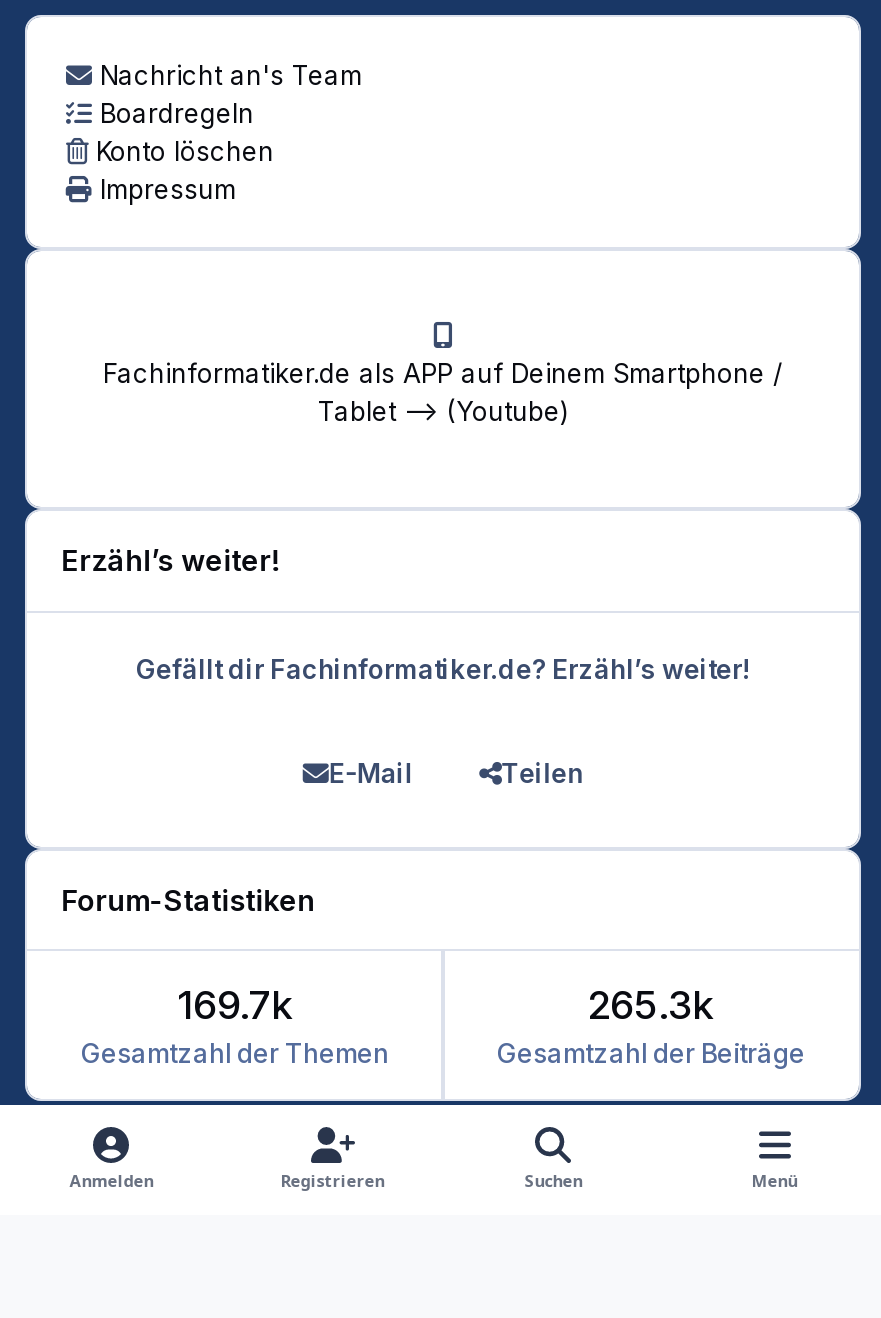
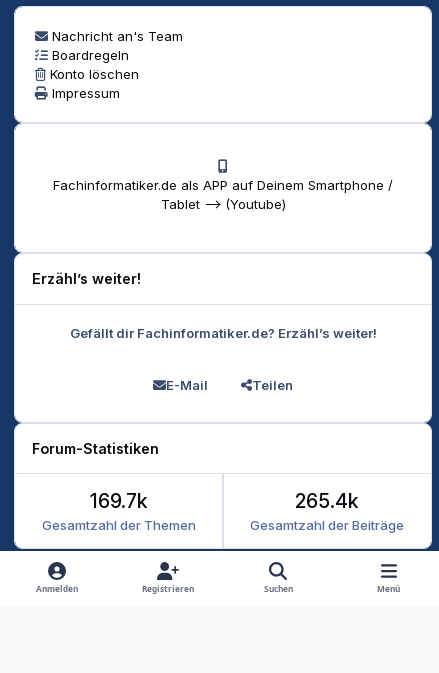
- 265.3k
+ 265.4k
